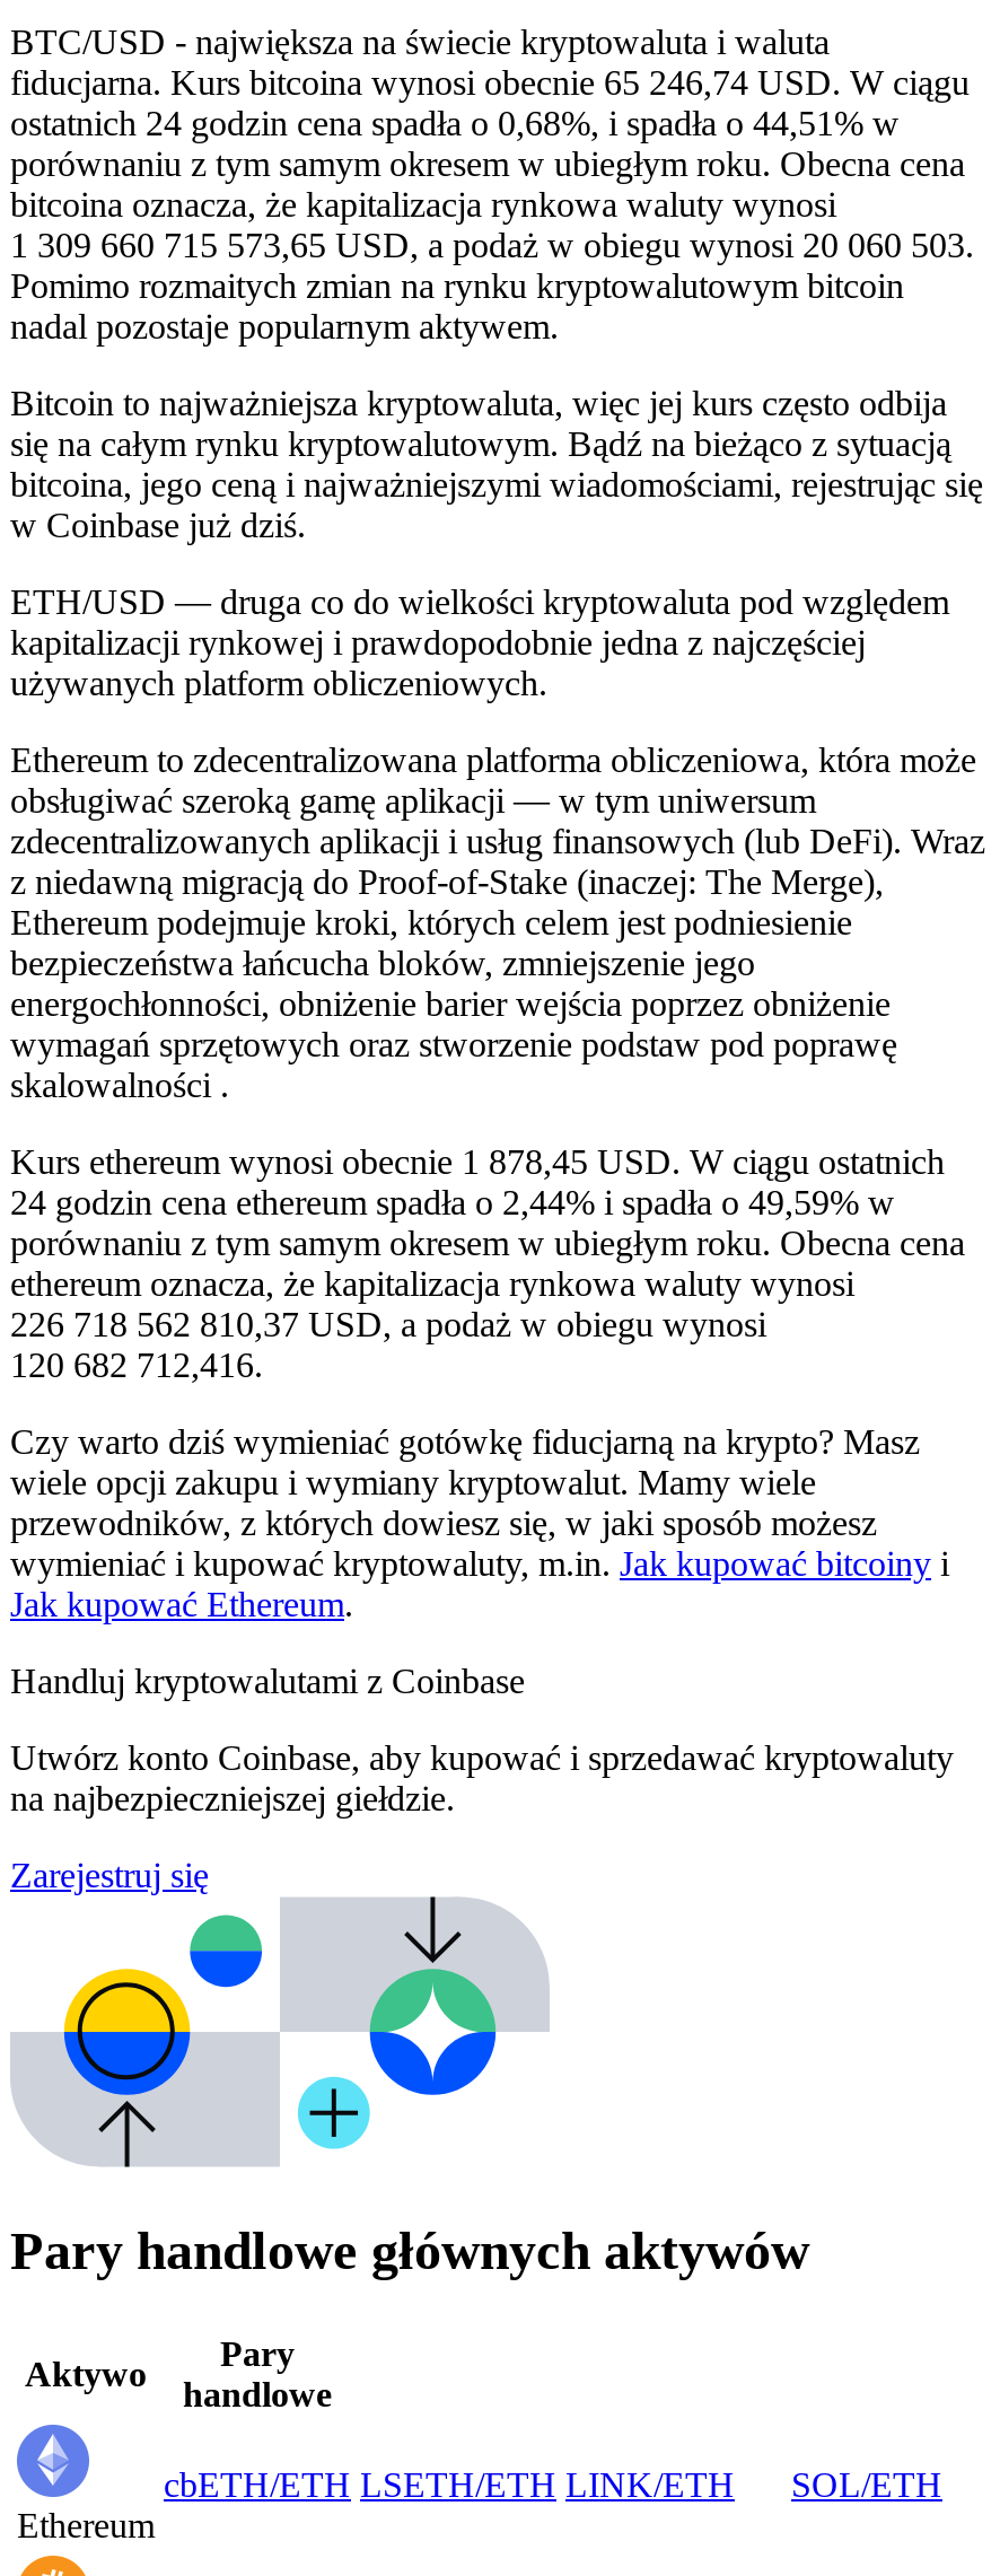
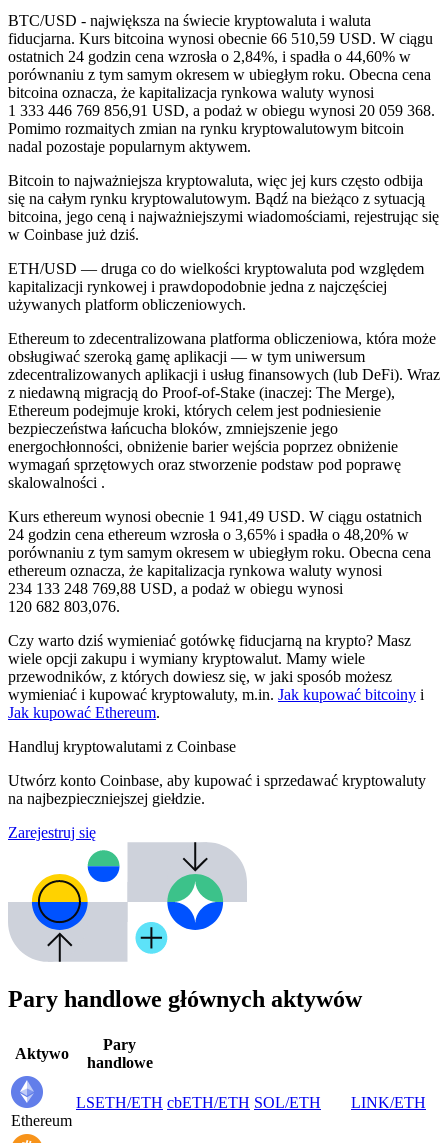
- fiducjarna. Kurs bitcoina wynosi obecnie 65 246,74 USD. W ciągu
+ fiducjarna. Kurs bitcoina wynosi obecnie 66 510,59 USD. W ciągu

- ostatnich 24 godzin cena spadła o 0,68%, i spadła o 44,51% w
+ ostatnich 24 godzin cena wzrosła o 2,84%, i spadła o 44,60% w

- 1 309 660 715 573,65 USD, a podaż w obiegu wynosi 20 060 503.
+ 1 333 446 769 856,91 USD, a podaż w obiegu wynosi 20 059 368.

- Kurs ethereum wynosi obecnie 1 878,45 USD. W ciągu ostatnich
+ Kurs ethereum wynosi obecnie 1 941,49 USD. W ciągu ostatnich

- 24 godzin cena ethereum spadła o 2,44% i spadła o 49,59% w
+ 24 godzin cena ethereum wzrosła o 3,65% i spadła o 48,20% w

- 226 718 562 810,37 USD, a podaż w obiegu wynosi
+ 234 133 248 769,88 USD, a podaż w obiegu wynosi

- 120 682 712,416.
+ 120 682 803,076.

- cbETH/ETH LSETH/ETH LINK/ETH
+ LSETH/ETH cbETH/ETH SOL/ETH

- SOL /ETH
+ LINK /ETH
